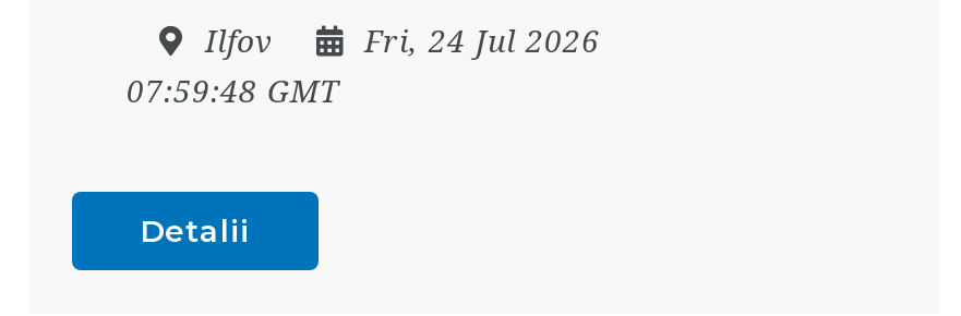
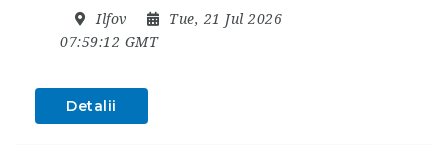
- Fri, 24 Jul 2026
+ Tue, 21 Jul 2026

- 07:59:48 GMT
+ 07:59:12 GMT
